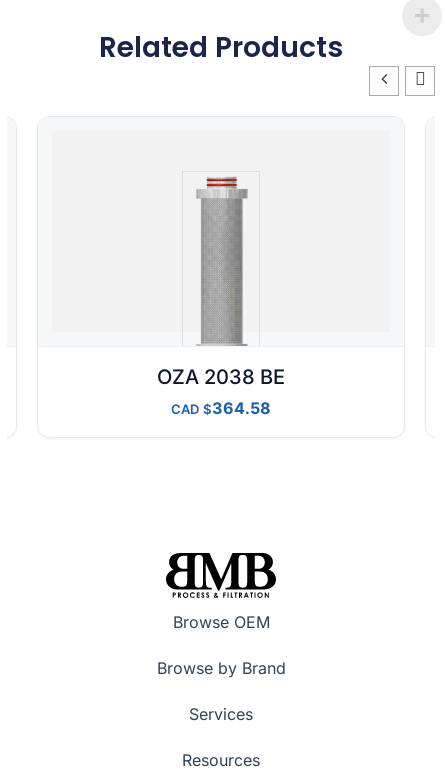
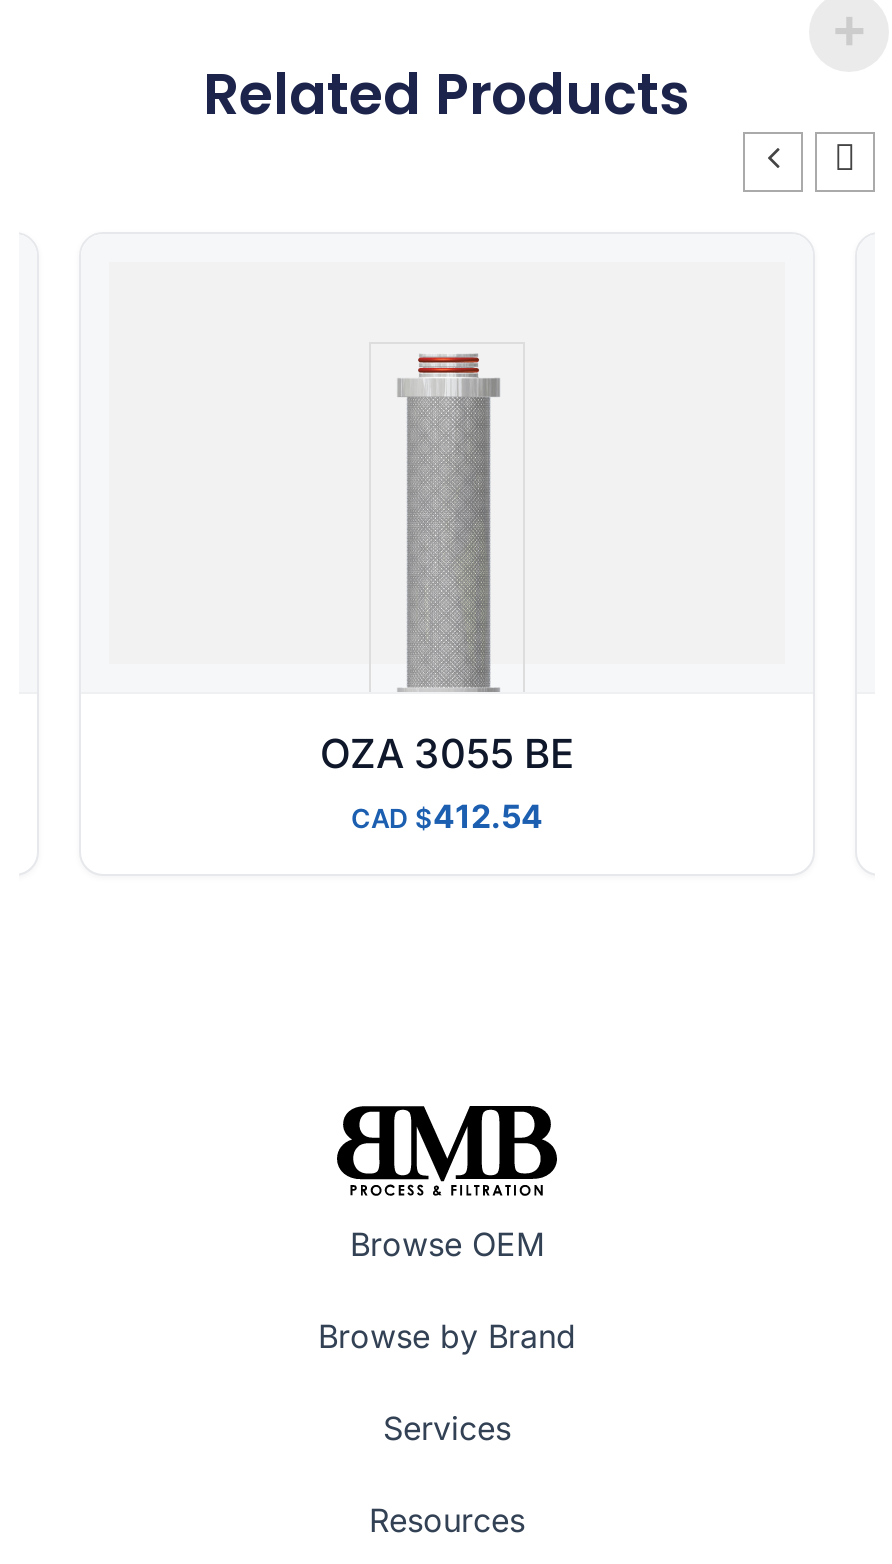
- OZA 2038 BE
+ OZA 3055 BE

- CAD 364.58
+ CAD 412.54
